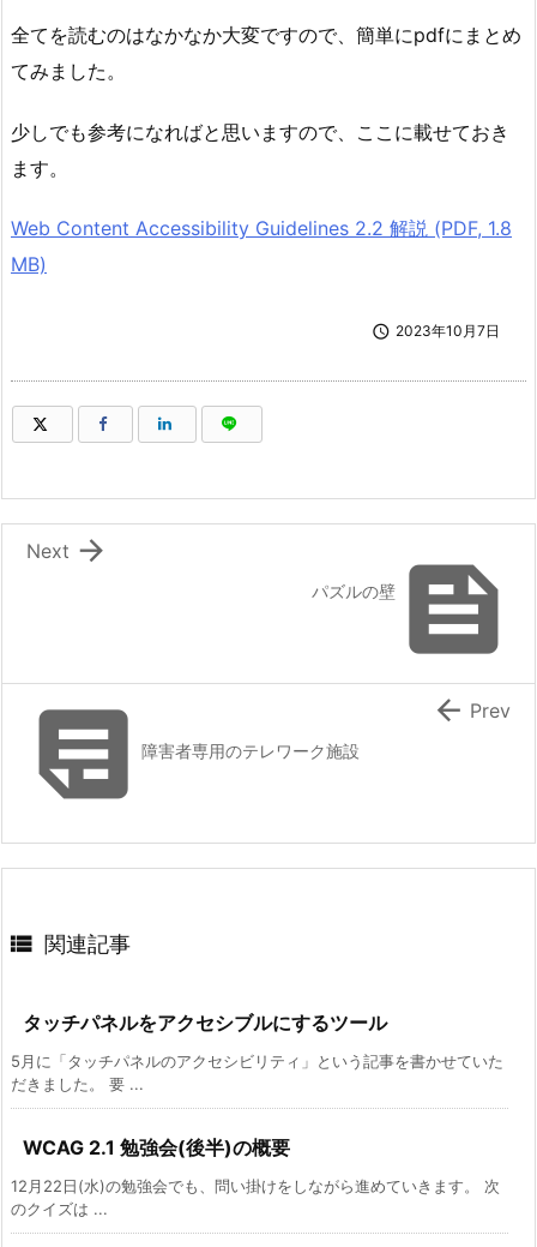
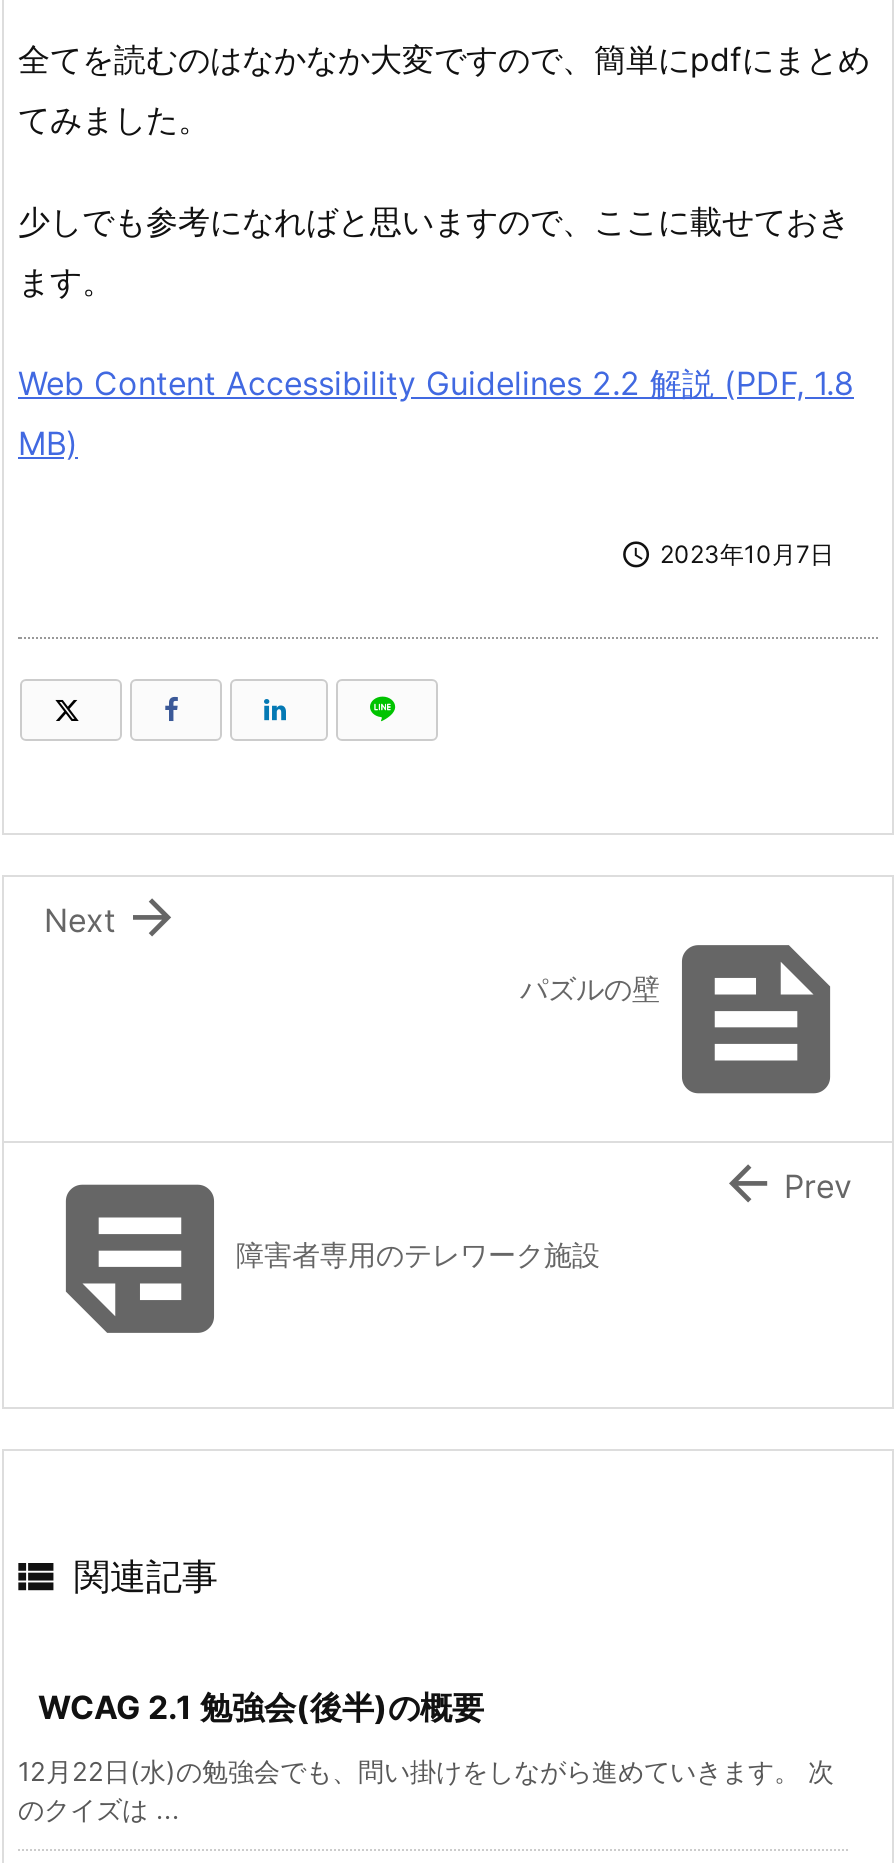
- タッチパネルをアクセシブルにするツール
- 5月に「タッチパネルのアクセシビリティ」という記事を書かせていた
- だきました。 要 ...
